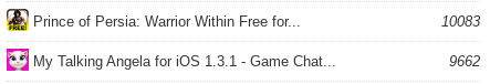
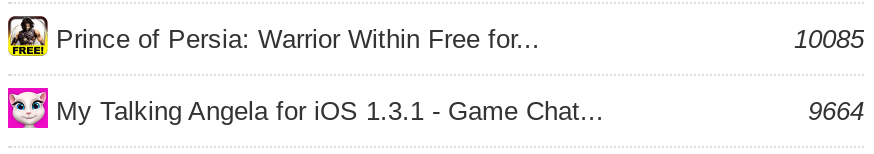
- 10083
+ 10085

- 9662
+ 9664
